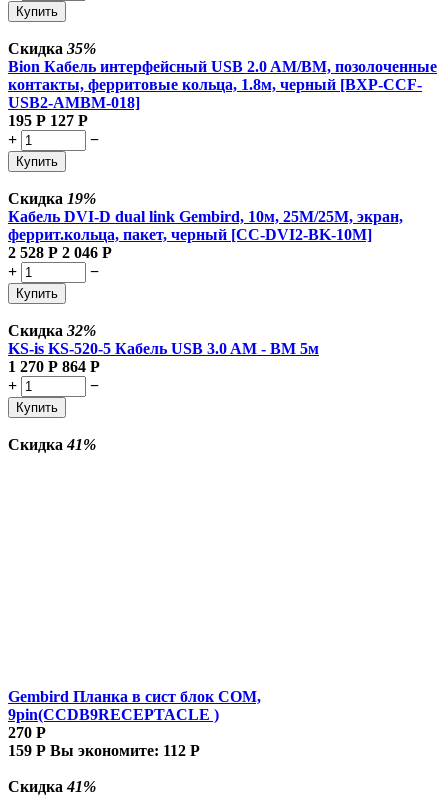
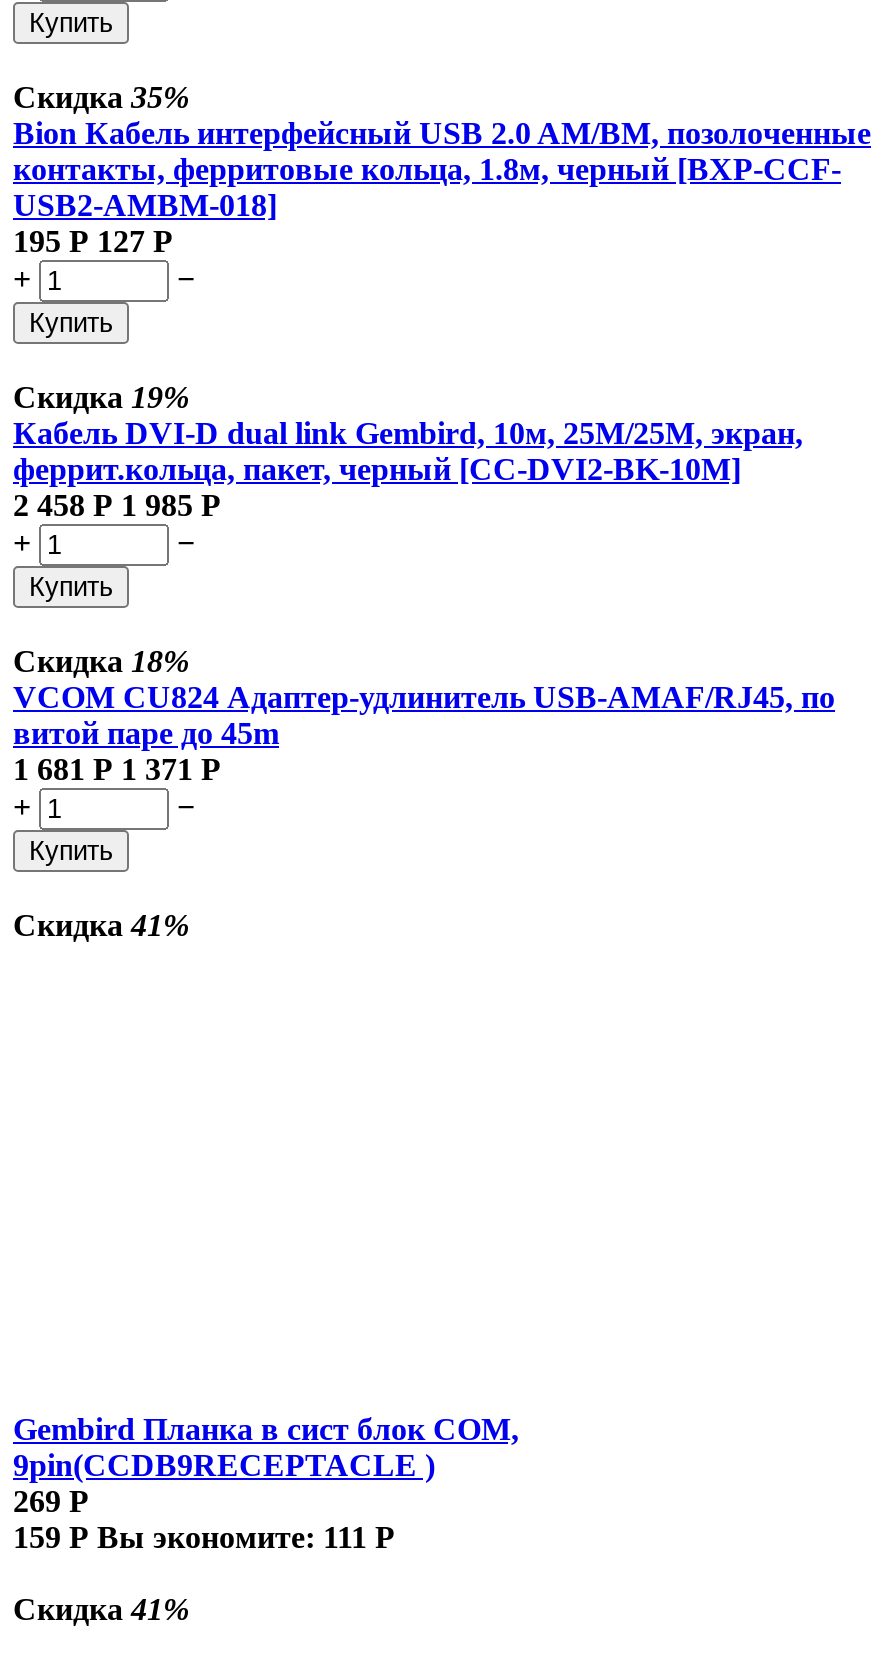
- 2 528 Р 2 046 Р
+ 2 458 Р 1 985 Р

- Скидка 32%
- KS-is KS-520-5 Кабель USB 3.0 AM - BM 5м
- 1 270 Р 864 Р
+ Скидка 18%
+ VCOM CU824 Адаптер-удлинитель USB-AMAF/RJ45, по
+ витой паре до 45m
+ 1 681 Р 1 371 Р

- 270 Р
+ 269 Р

- 159 Р Вы экономите: 112 Р
+ 159 Р Вы экономите: 111 Р
